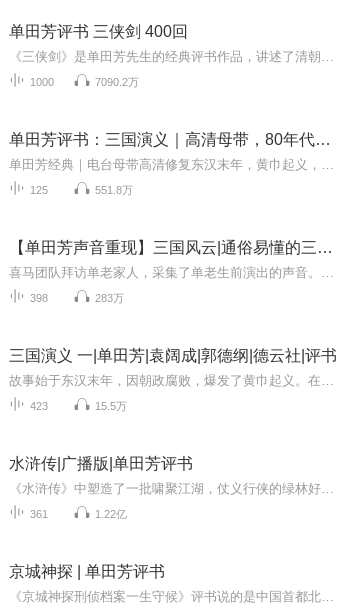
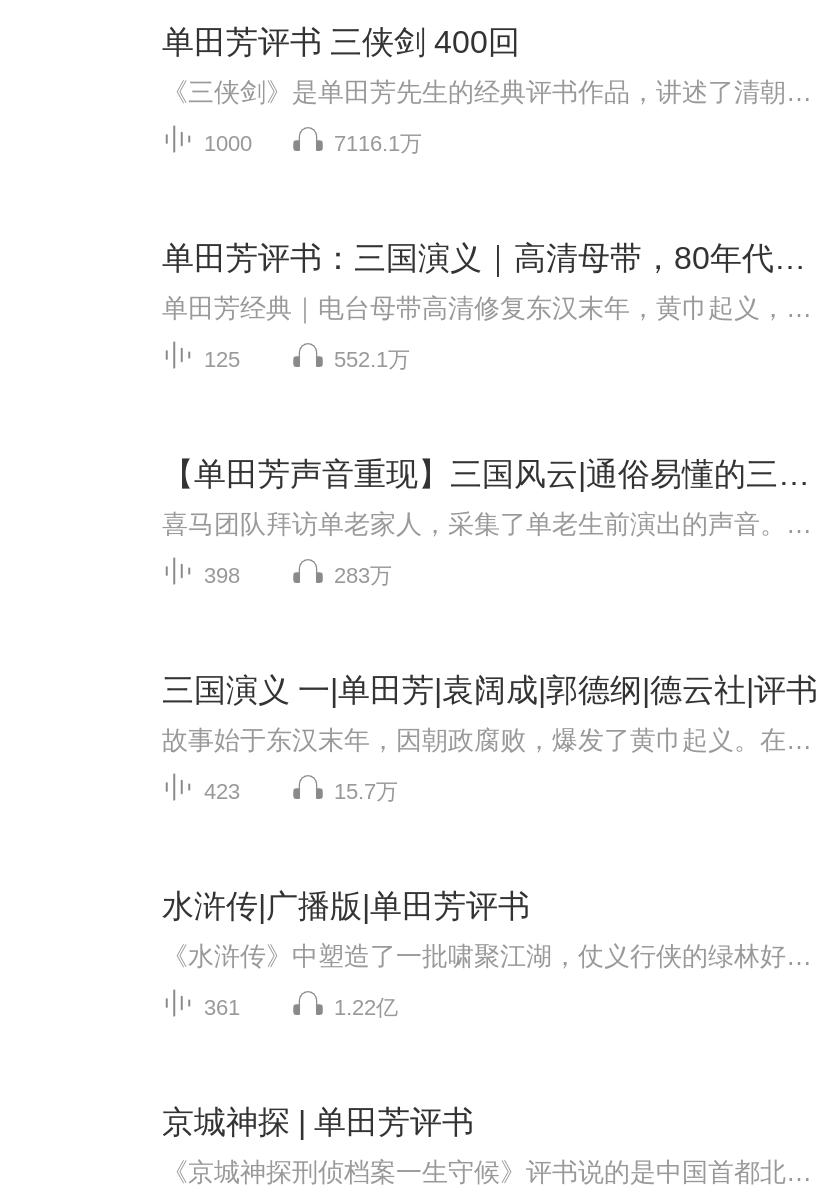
- 7090.2万
+ 7116.1万

- 551.8万
+ 552.1万

- 15.5万
+ 15.7万
